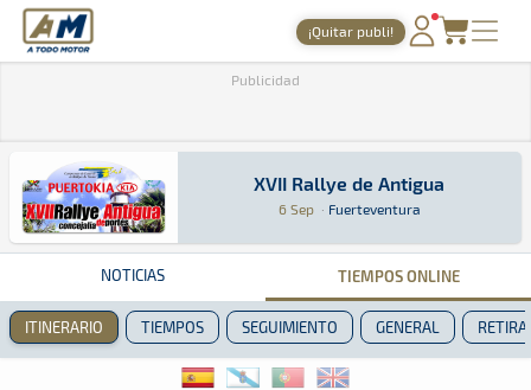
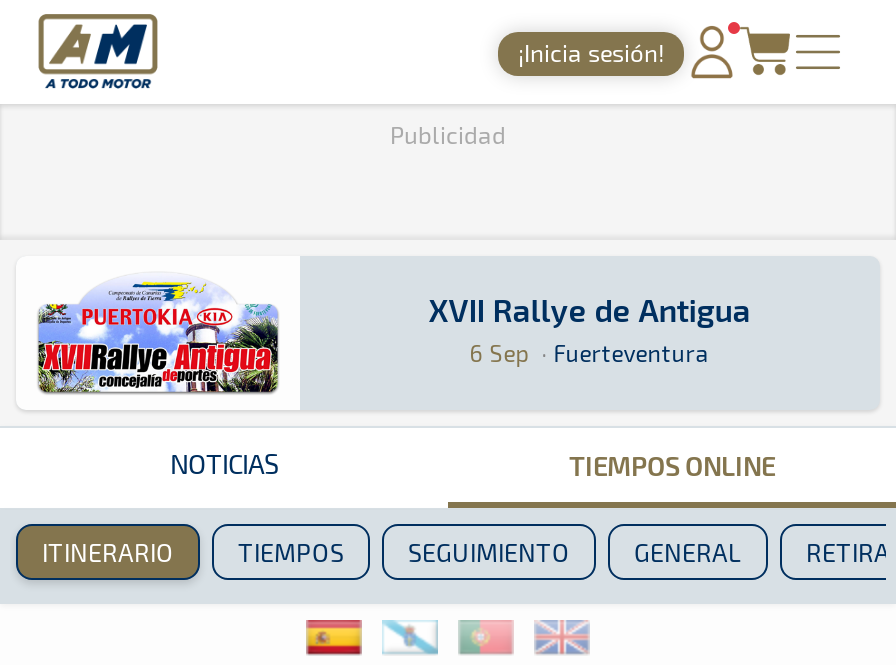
- ¡Quitar publi!
+ ¡Inicia sesión!
